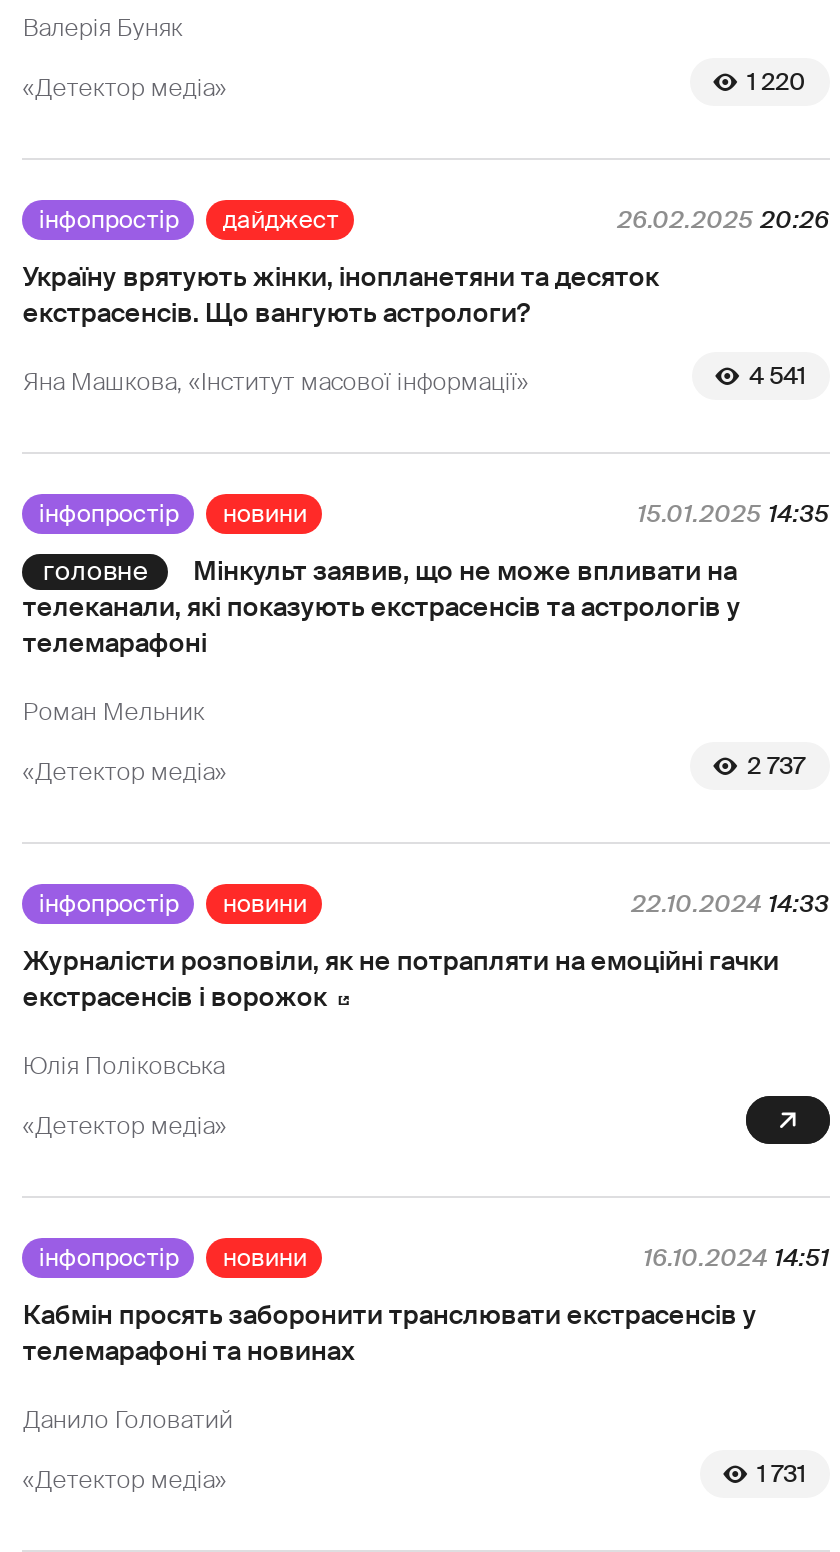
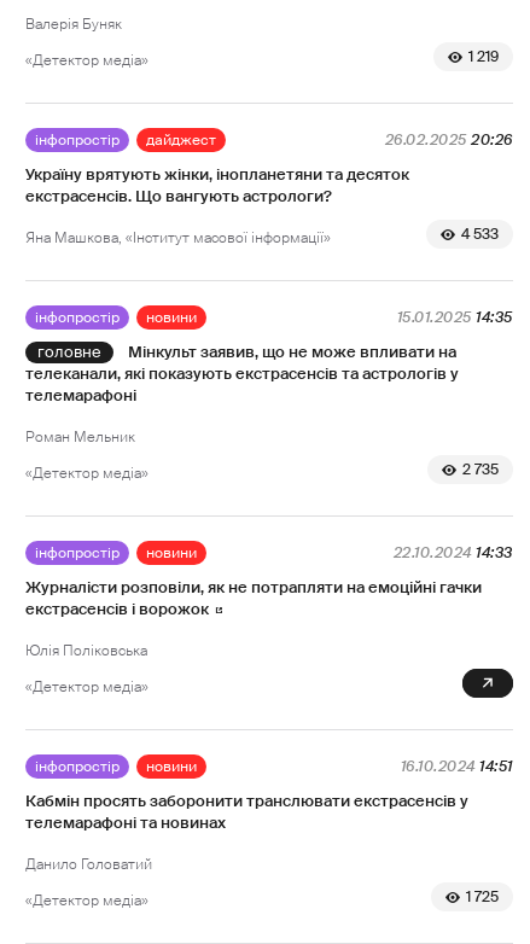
- 1 220
+ 1 219

- 4 541
+ 4 533

- 2 737
+ 2 735

- 1 731
+ 1 725
